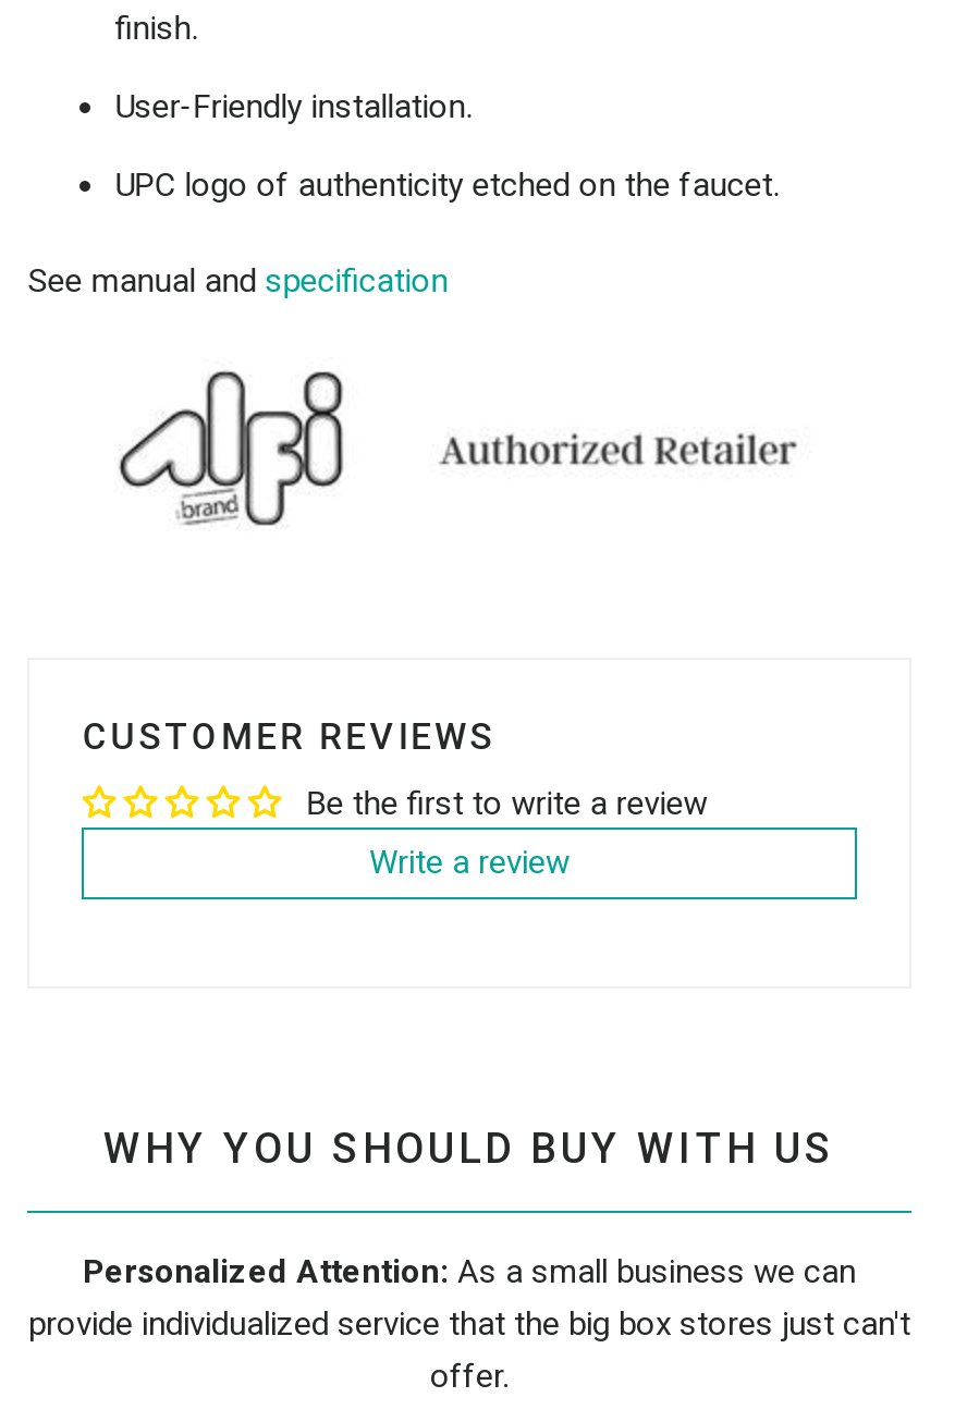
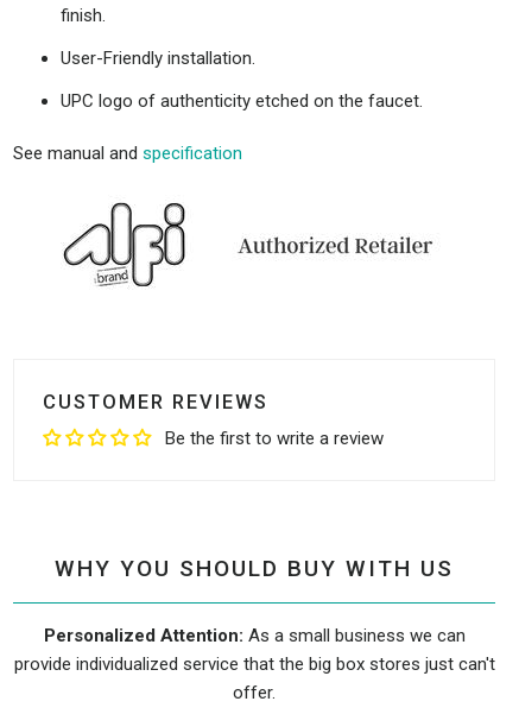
- Write a review
